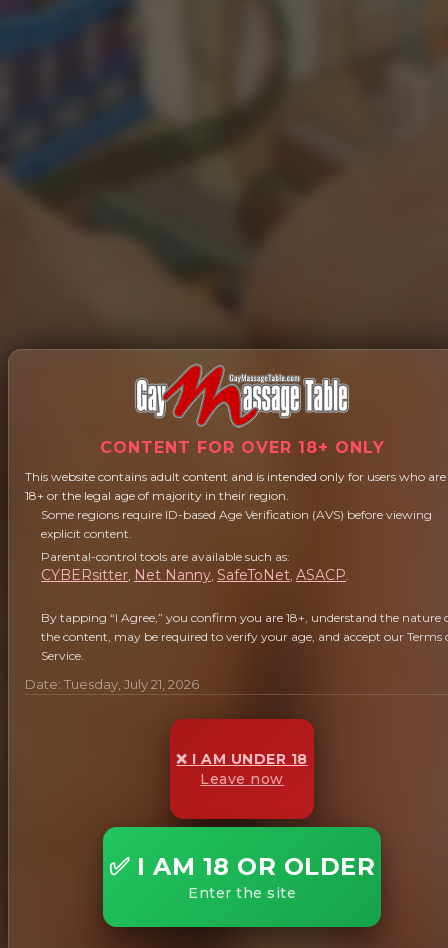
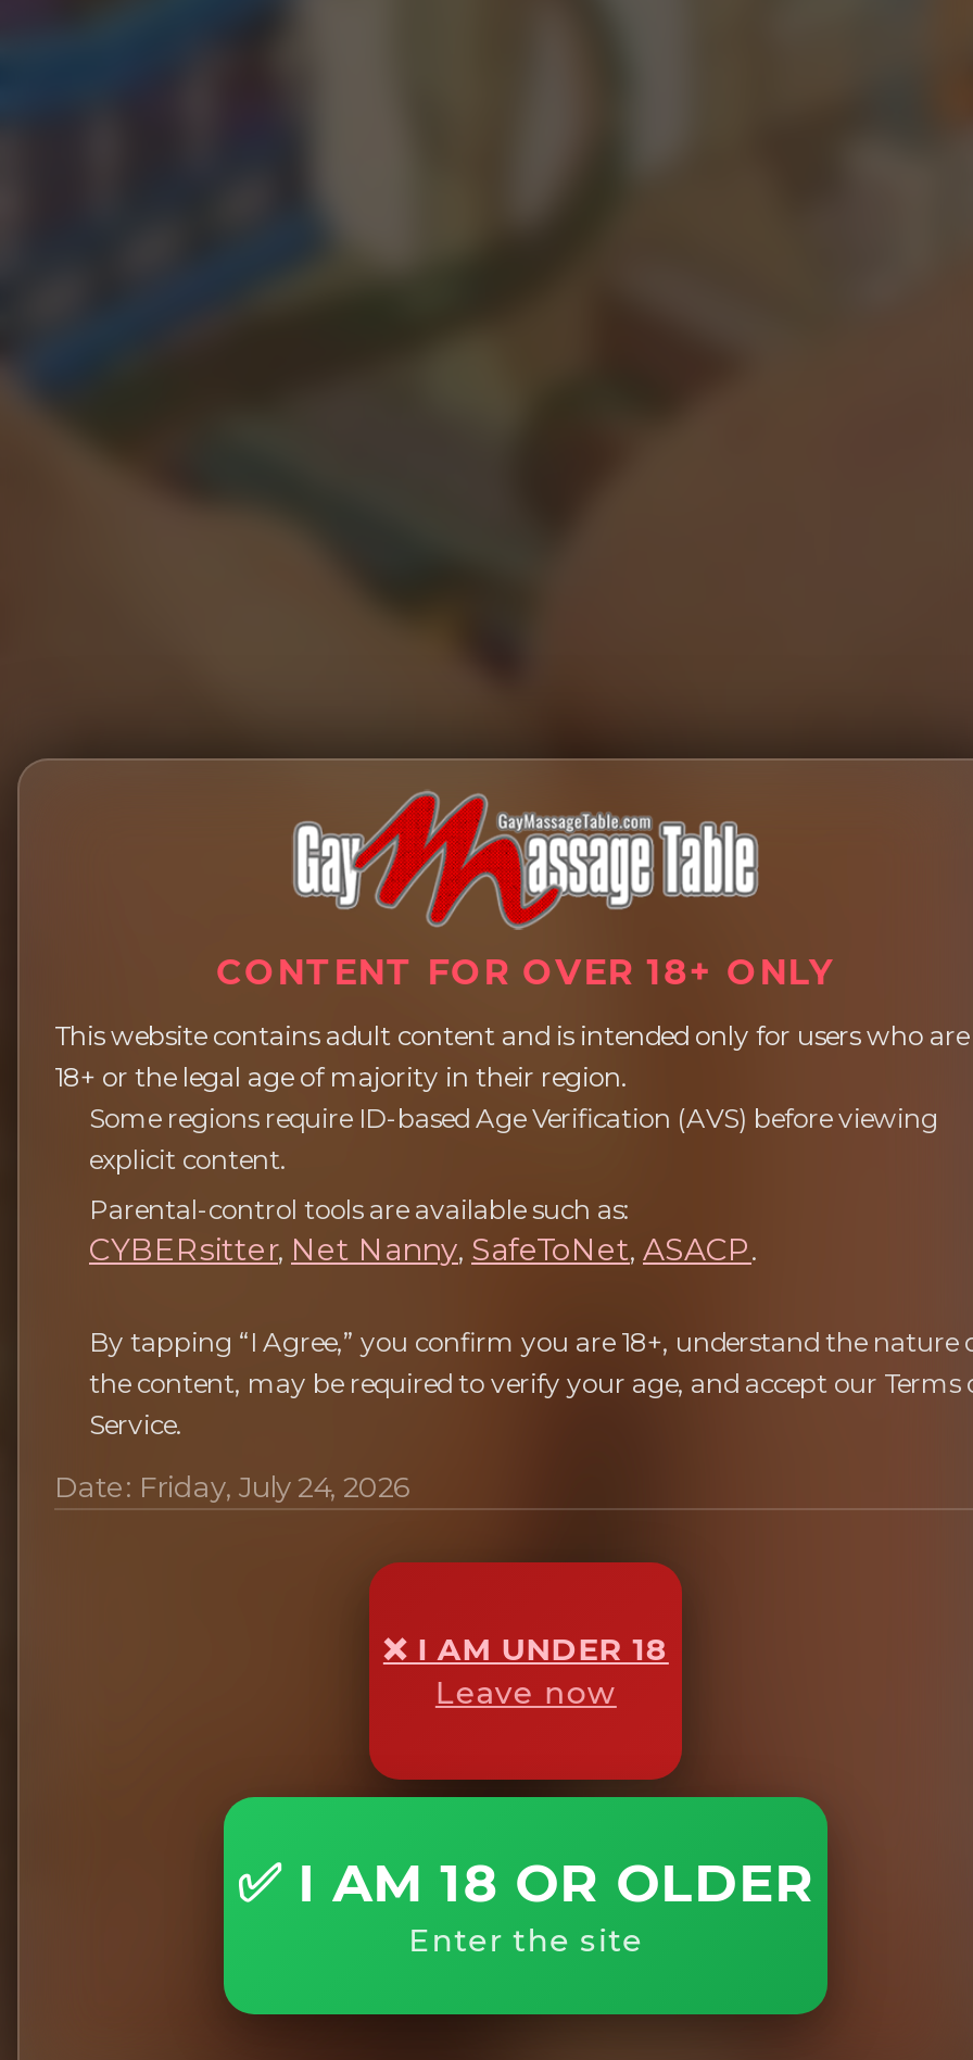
- Date: Tuesday, July 21, 2026
+ Date: Friday, July 24, 2026
